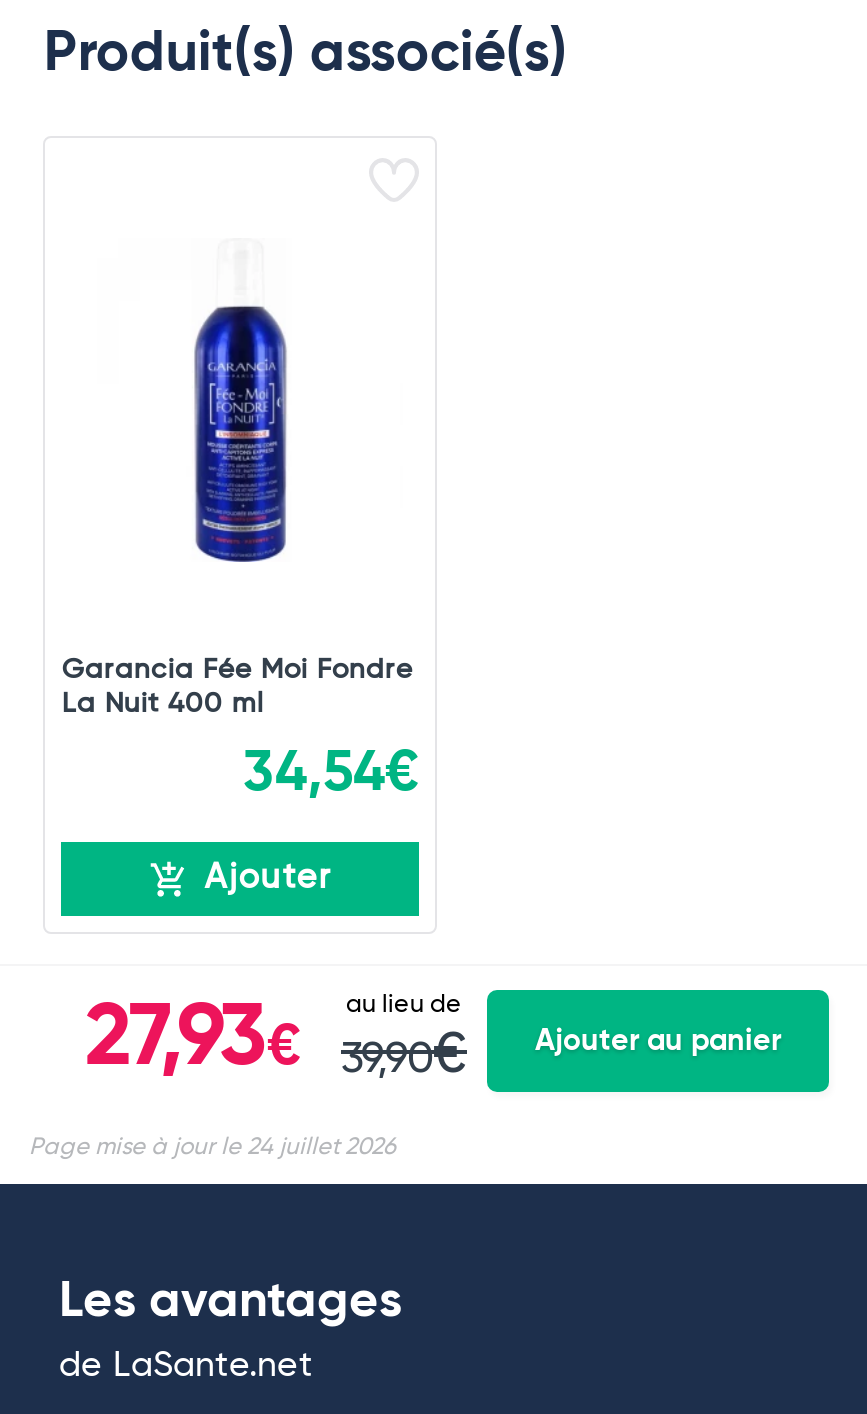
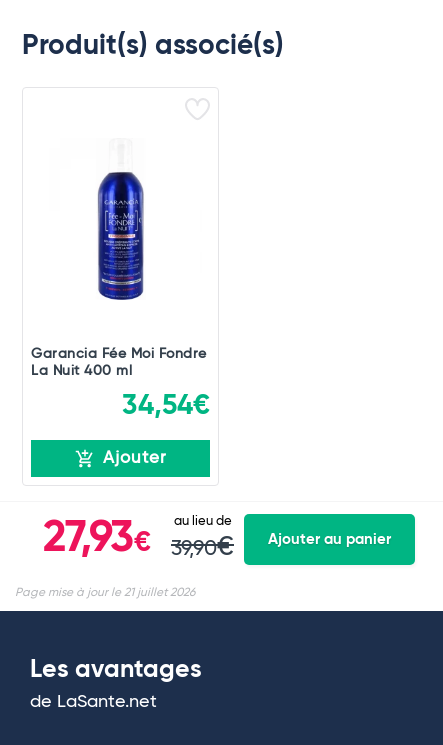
- Page mise à jour le 24 juillet 2026
+ Page mise à jour le 21 juillet 2026
